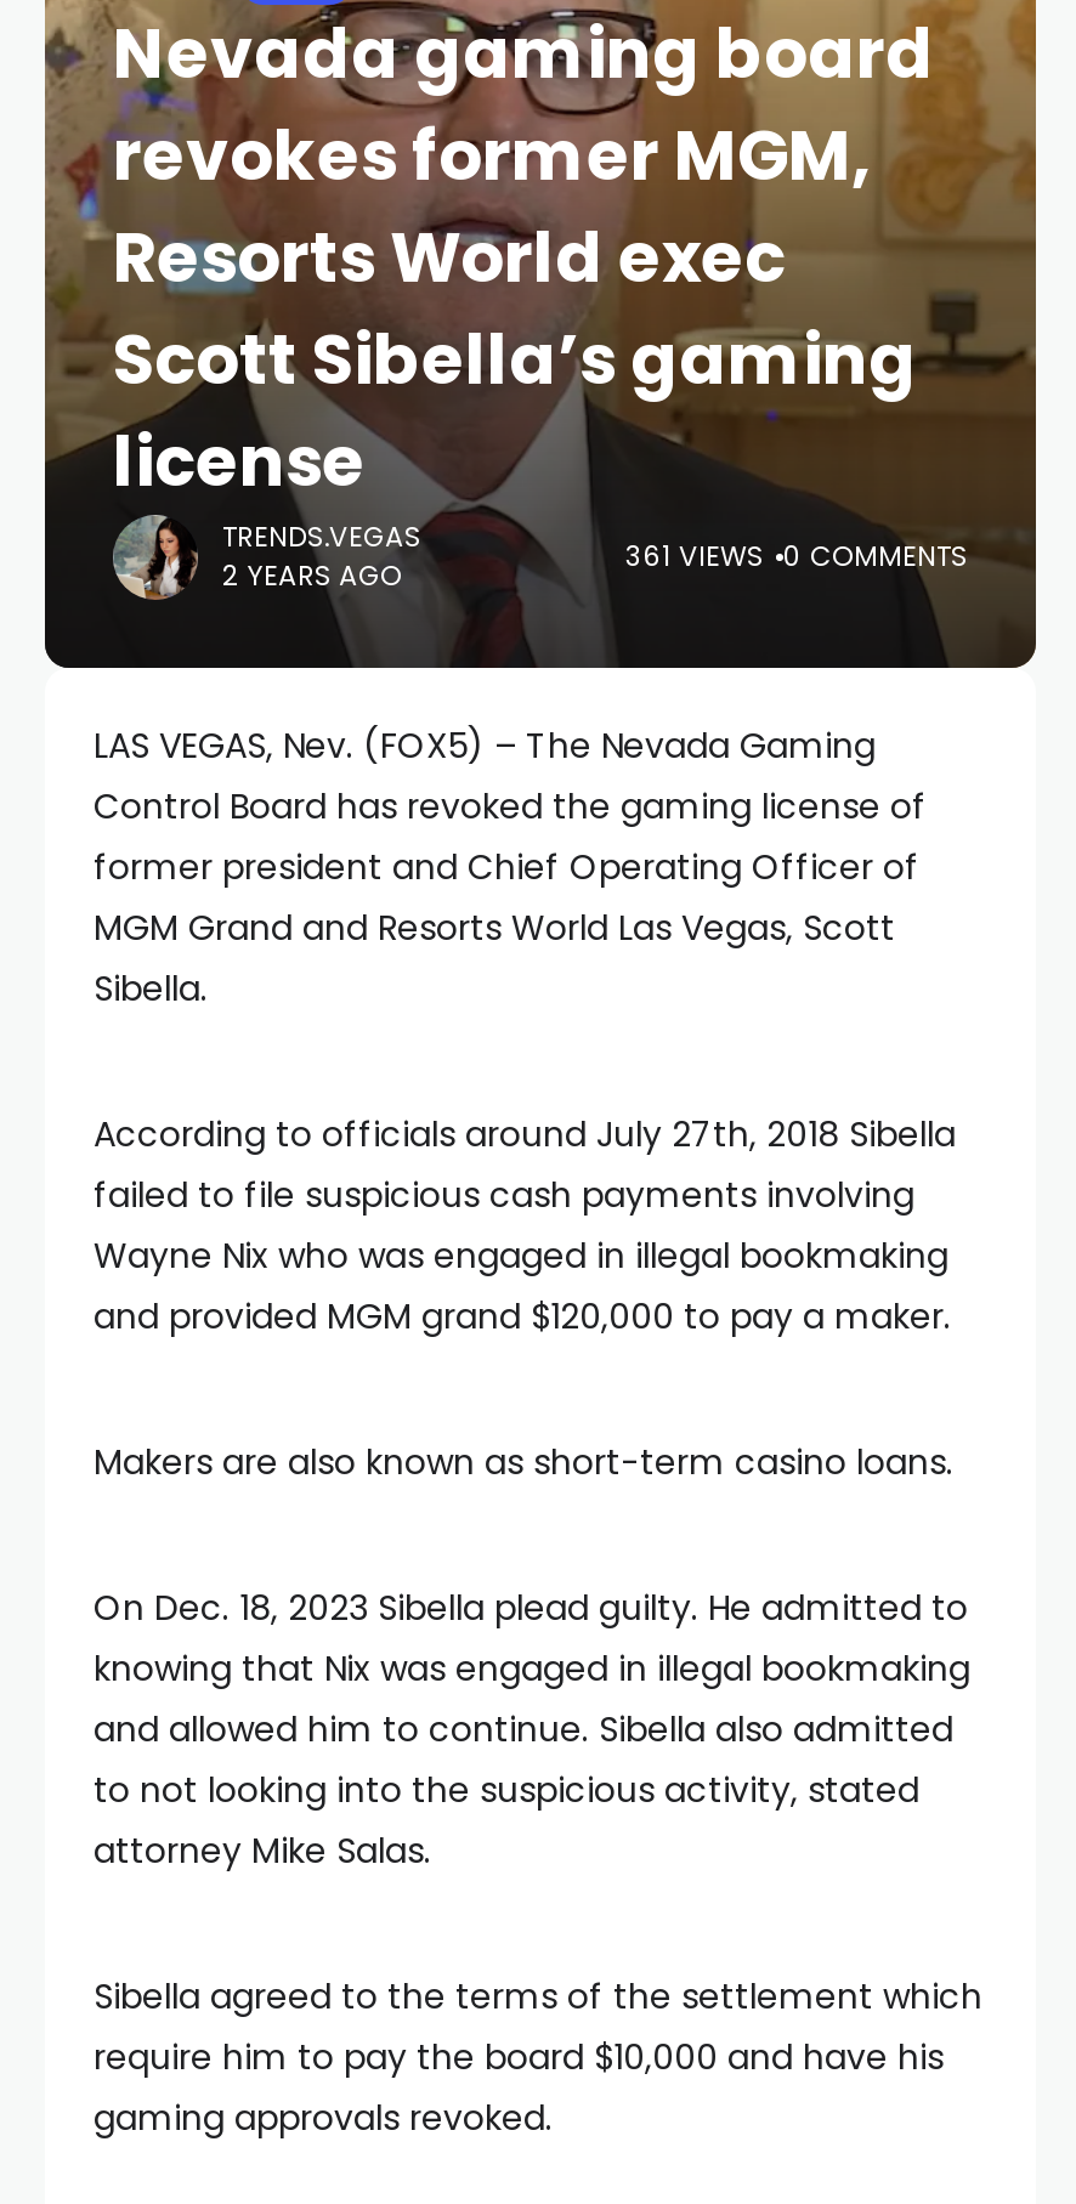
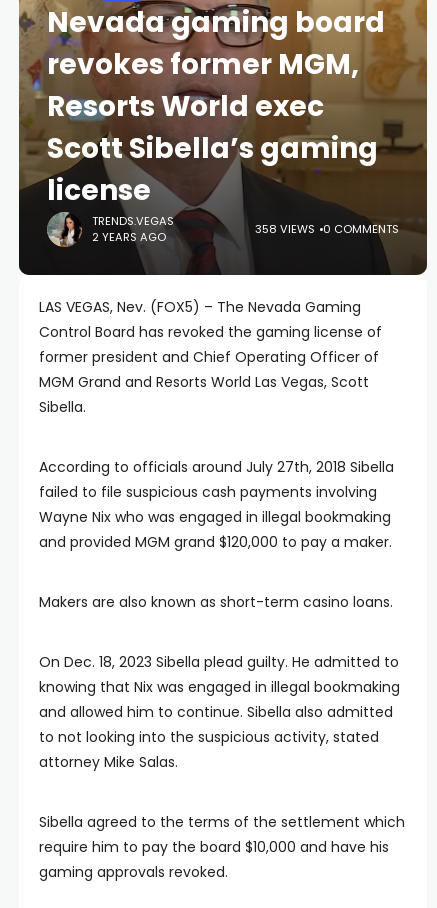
- 361 VIEWS 0 COMMENTS
+ 358 VIEWS 0 COMMENTS
